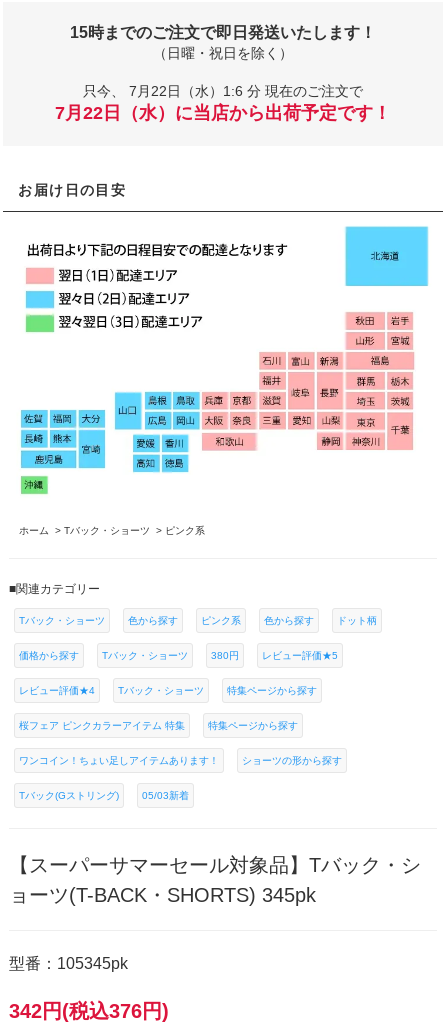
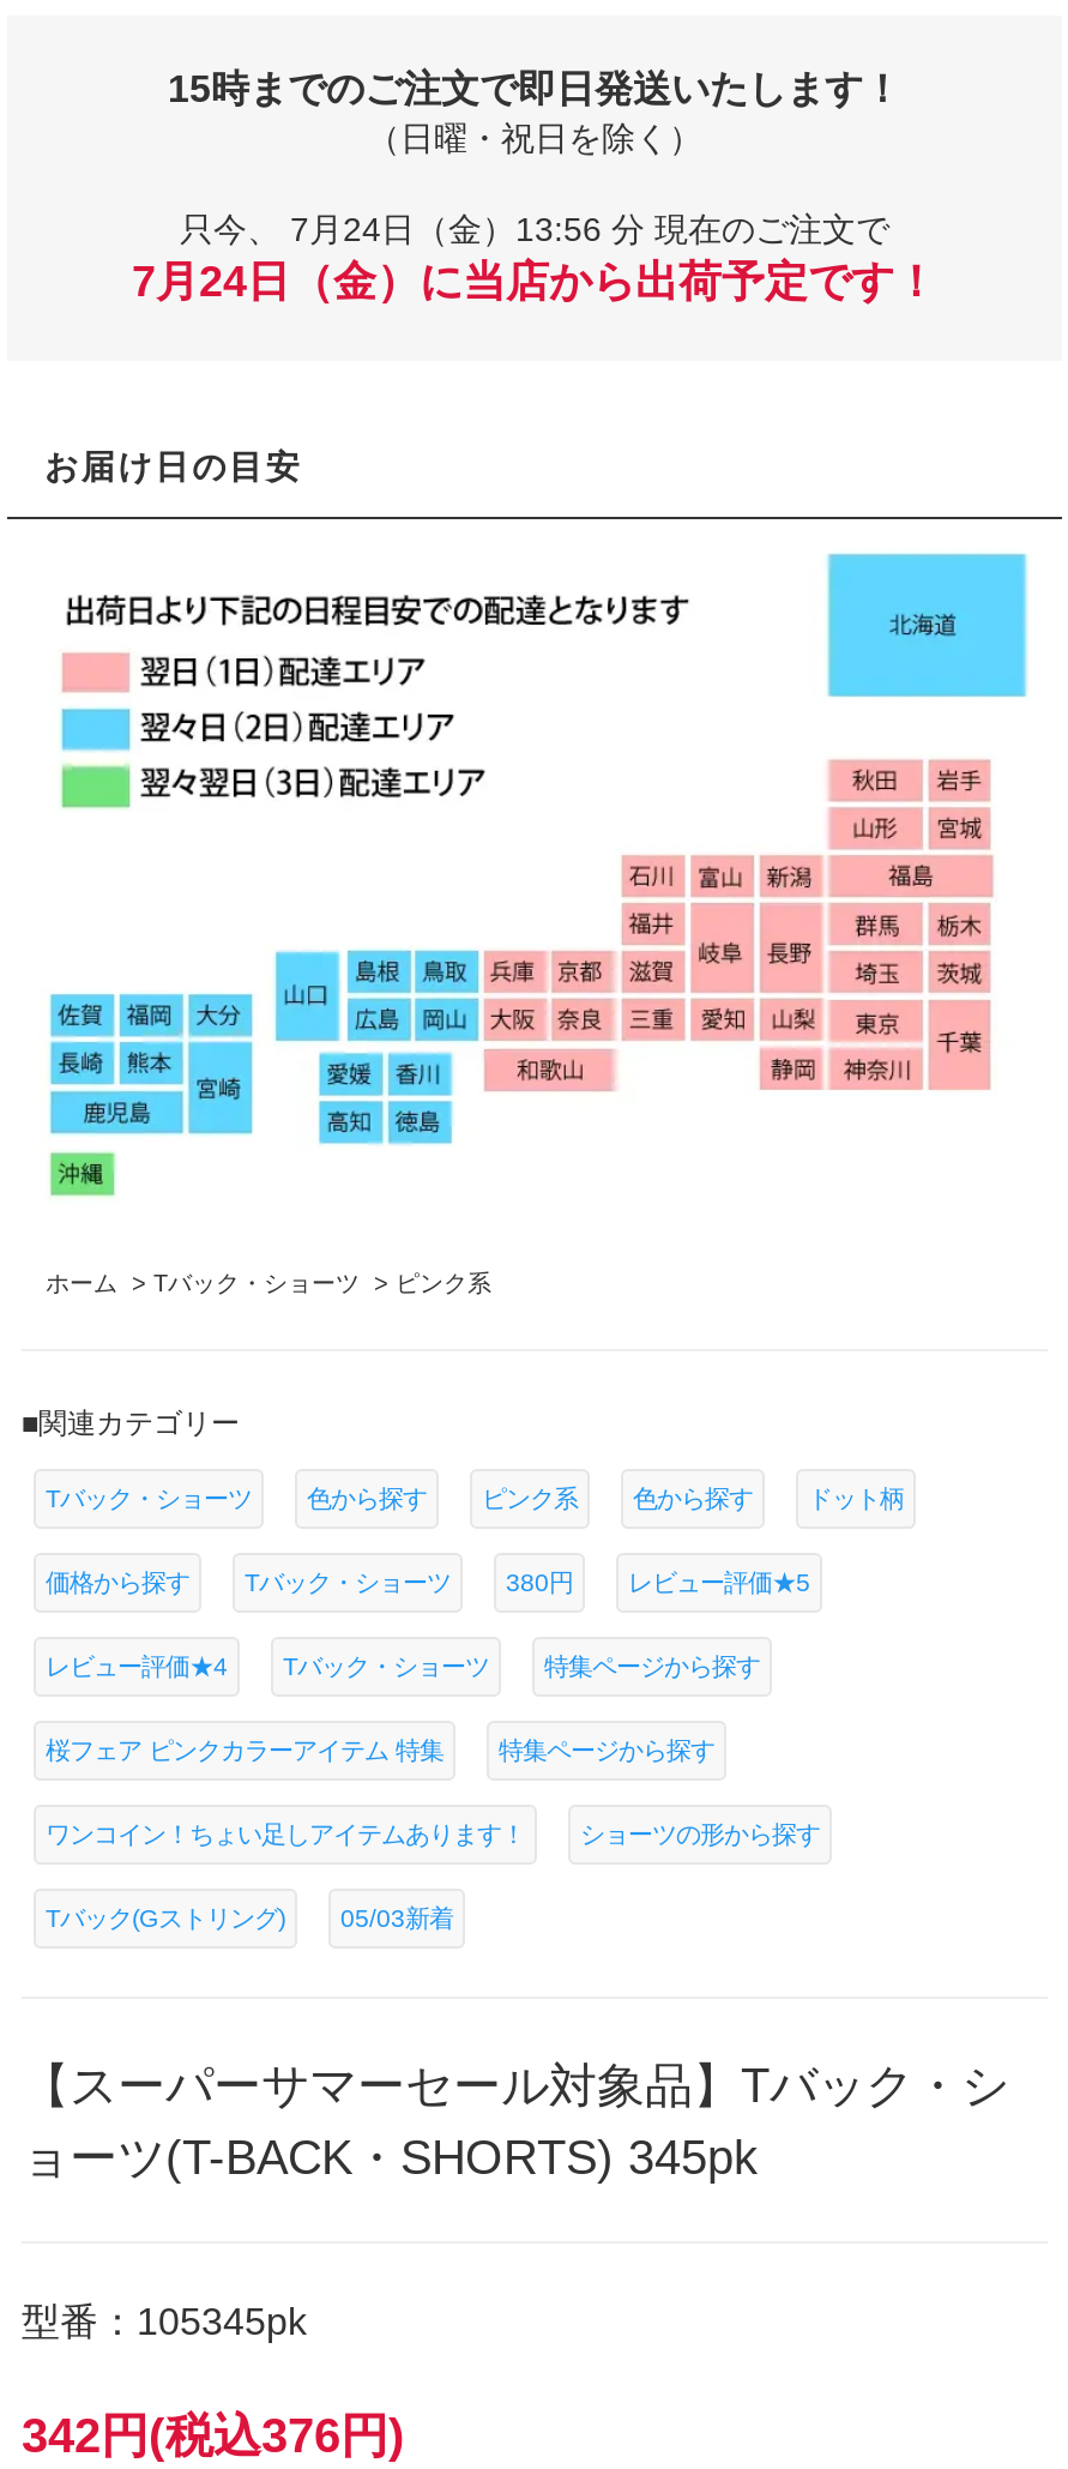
- 只今、7月22日（水）1:6 分 現在のご注文で
+ 只今、7月24日（金）13:56 分 現在のご注文で

- 7月22日（水）に当店から出荷予定です！
+ 7月24日（金）に当店から出荷予定です！
